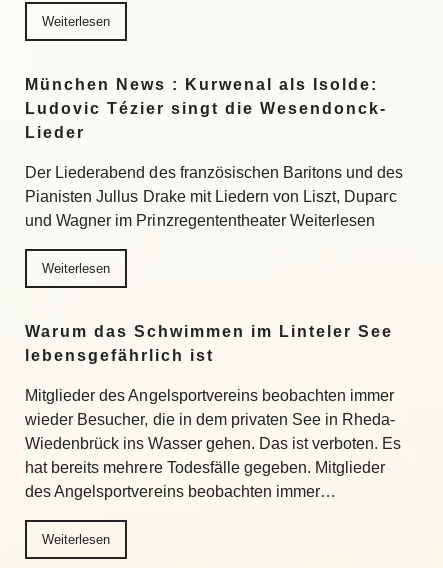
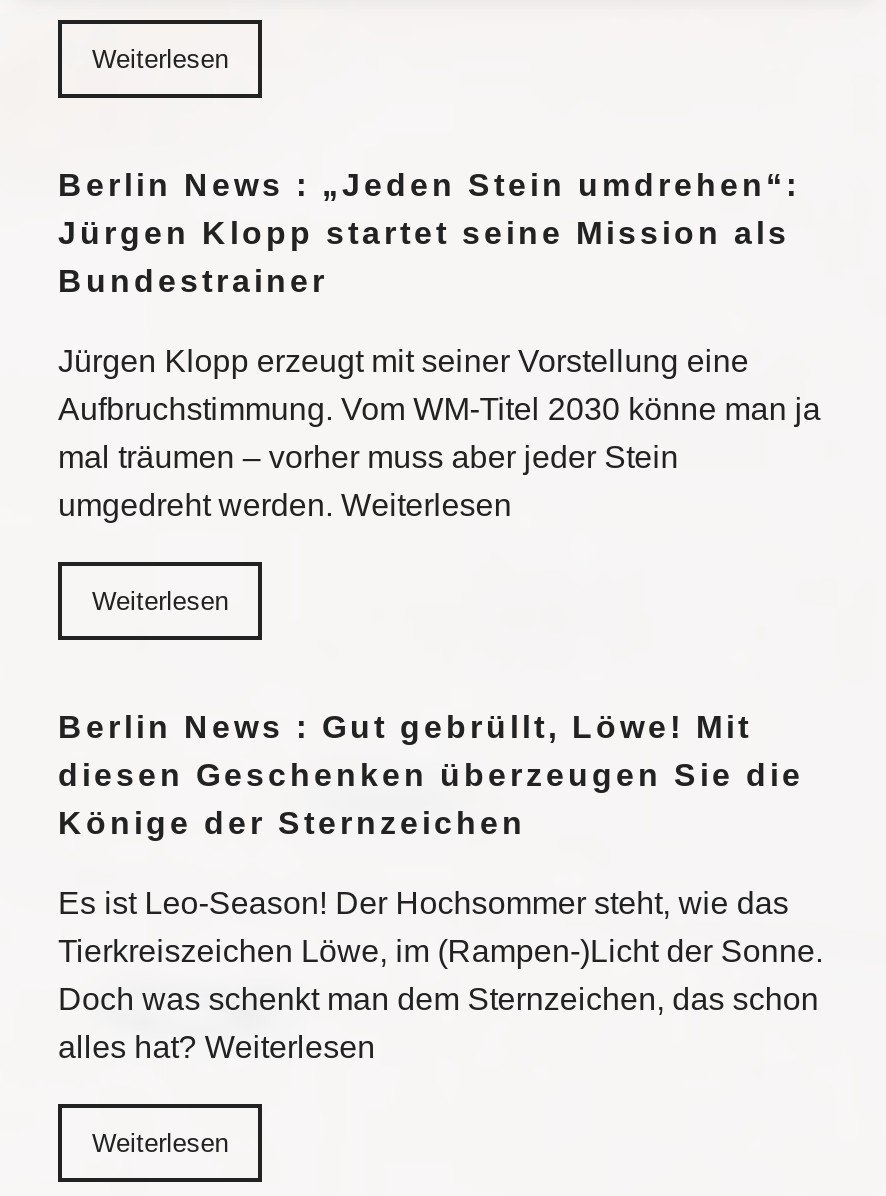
- München News : Kurwenal als Isolde:
- Ludovic Tézier singt die Wesendonck-
- Lieder
+ Berlin News : „Jeden Stein umdrehen“:
+ Jürgen Klopp startet seine Mission als
+ Bundestrainer

- Der Liederabend des französischen Baritons und des
- Pianisten Jullus Drake mit Liedern von Liszt, Duparc
- und Wagner im Prinzregententheater Weiterlesen
+ Jürgen Klopp erzeugt mit seiner Vorstellung eine
+ Aufbruchstimmung. Vom WM-Titel 2030 könne man ja
+ mal träumen – vorher muss aber jeder Stein
+ umgedreht werden. Weiterlesen

- Warum das Schwimmen im Linteler See
- lebensgefährlich ist
+ Berlin News : Gut gebrüllt, Löwe! Mit
+ diesen Geschenken überzeugen Sie die
+ Könige der Sternzeichen

- Mitglieder des Angelsportvereins beobachten immer
- wieder Besucher, die in dem privaten See in Rheda-
- Wiedenbrück ins Wasser gehen. Das ist verboten. Es
- hat bereits mehrere Todesfälle gegeben. Mitglieder
- des Angelsportvereins beobachten immer…
+ Es ist Leo-Season! Der Hochsommer steht, wie das
+ Tierkreiszeichen Löwe, im (Rampen-)Licht der Sonne.
+ Doch was schenkt man dem Sternzeichen, das schon
+ alles hat? Weiterlesen
